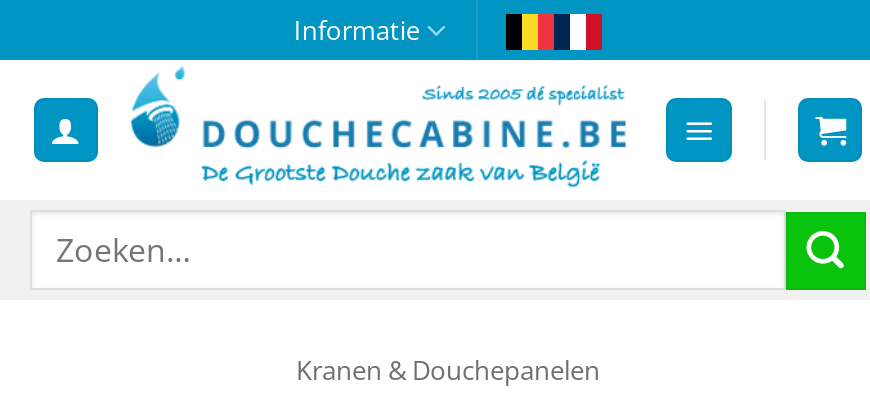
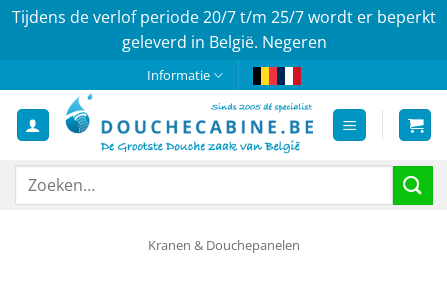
+ Tijdens de verlof periode 20/7 t/m 25/7 wordt er beperkt
+ geleverd in België. Negeren
